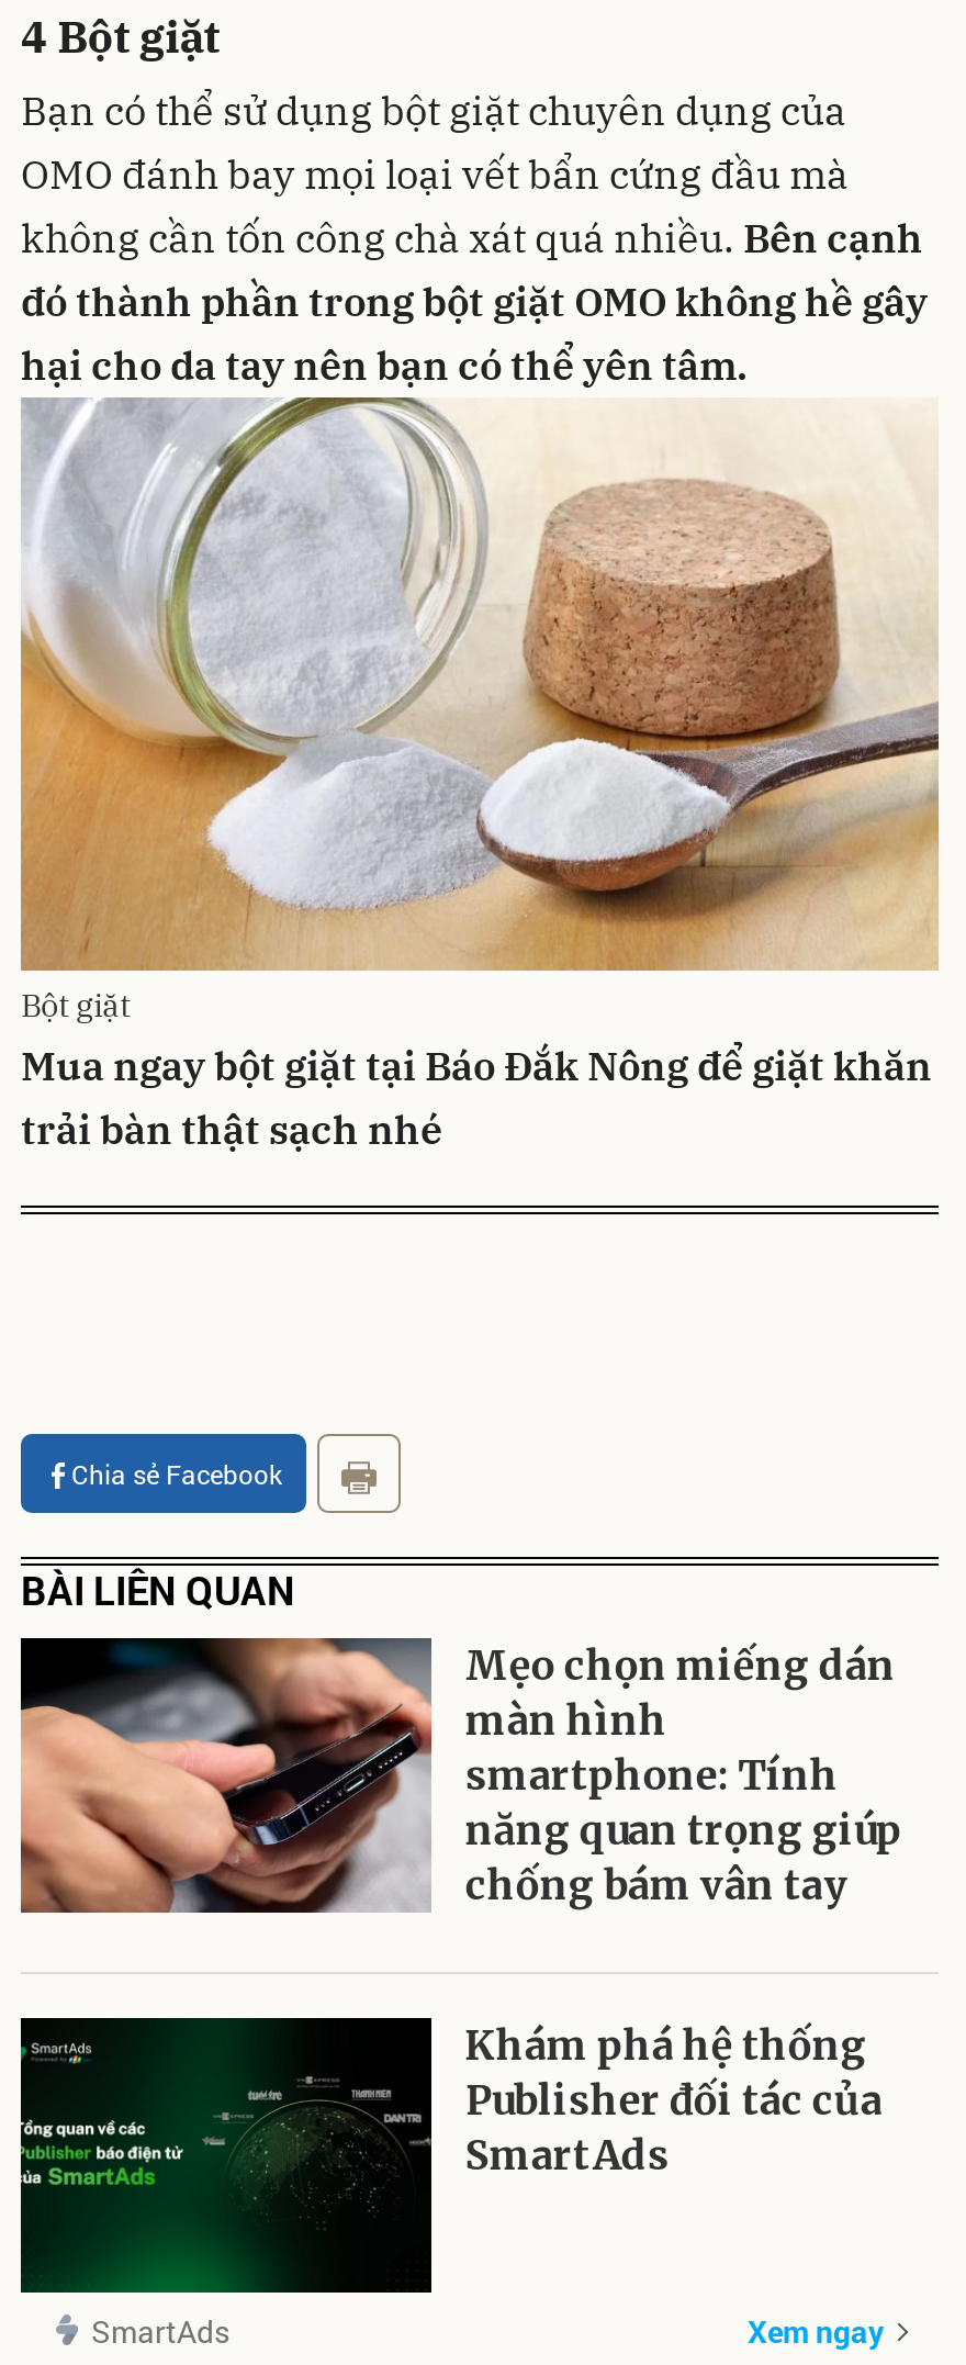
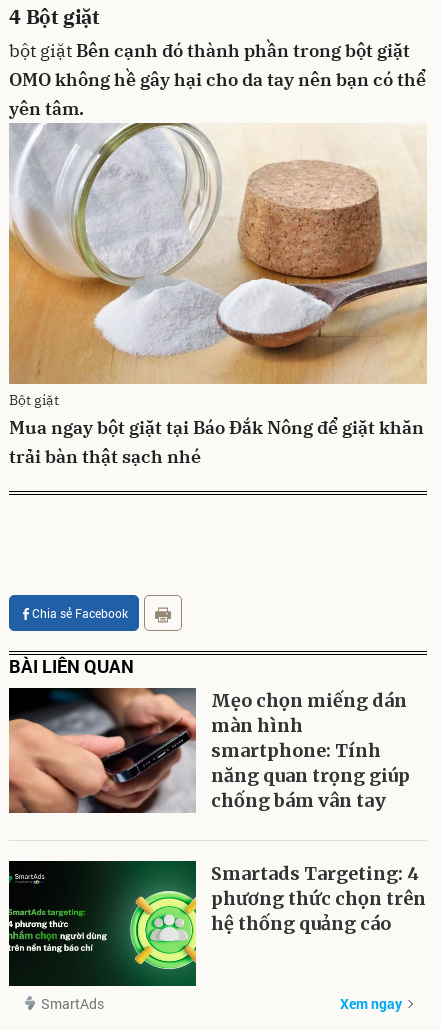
- Bạn có thể sử dụng bột giặt chuyên dụng của
- OMO đánh bay mọi loại vết bẩn cứng đầu mà
- không cần tốn công chà xát quá nhiều. Bên cạnh
- đó thành phần trong bột giặt OMO không hề gây
- hại cho da tay nên bạn có thể yên tâm.
+ bột giặt Bên cạnh đó thành phần trong bột giặt
+ OMO không hề gây hại cho da tay nên bạn có thể
+ yên tâm.

- [image]
- Khám phá hệ thống
- Publisher đối tác của
- SmartAds
+ [image]
+ Smartads Targeting: 4
+ phương thức chọn trên
+ hệ thống quảng cáo
